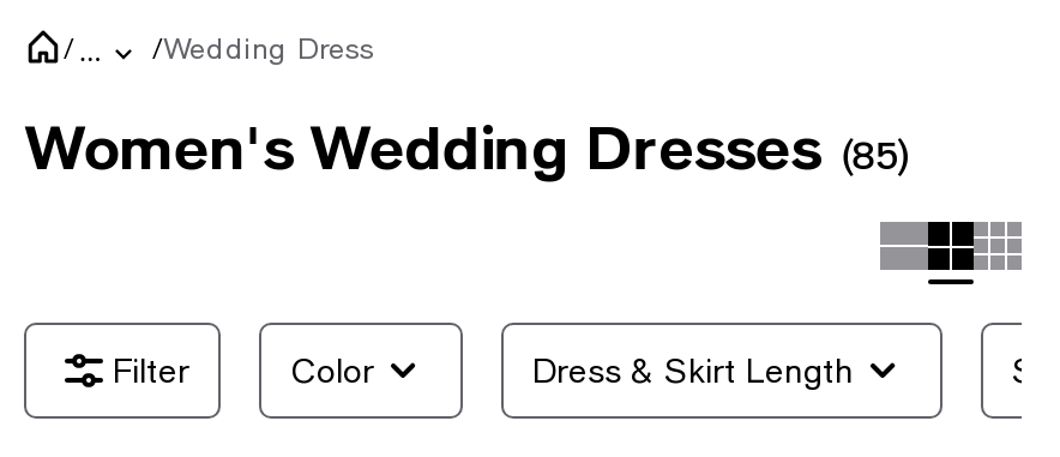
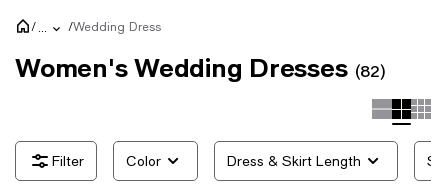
- Women's Wedding Dresses (85)
+ Women's Wedding Dresses (82)
